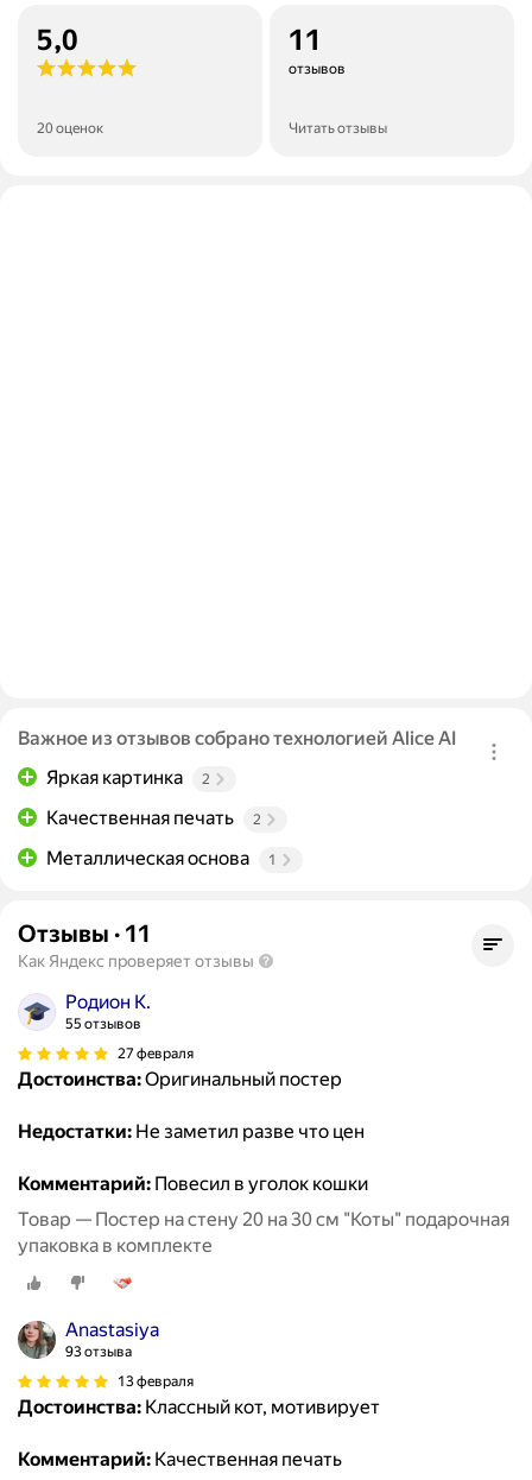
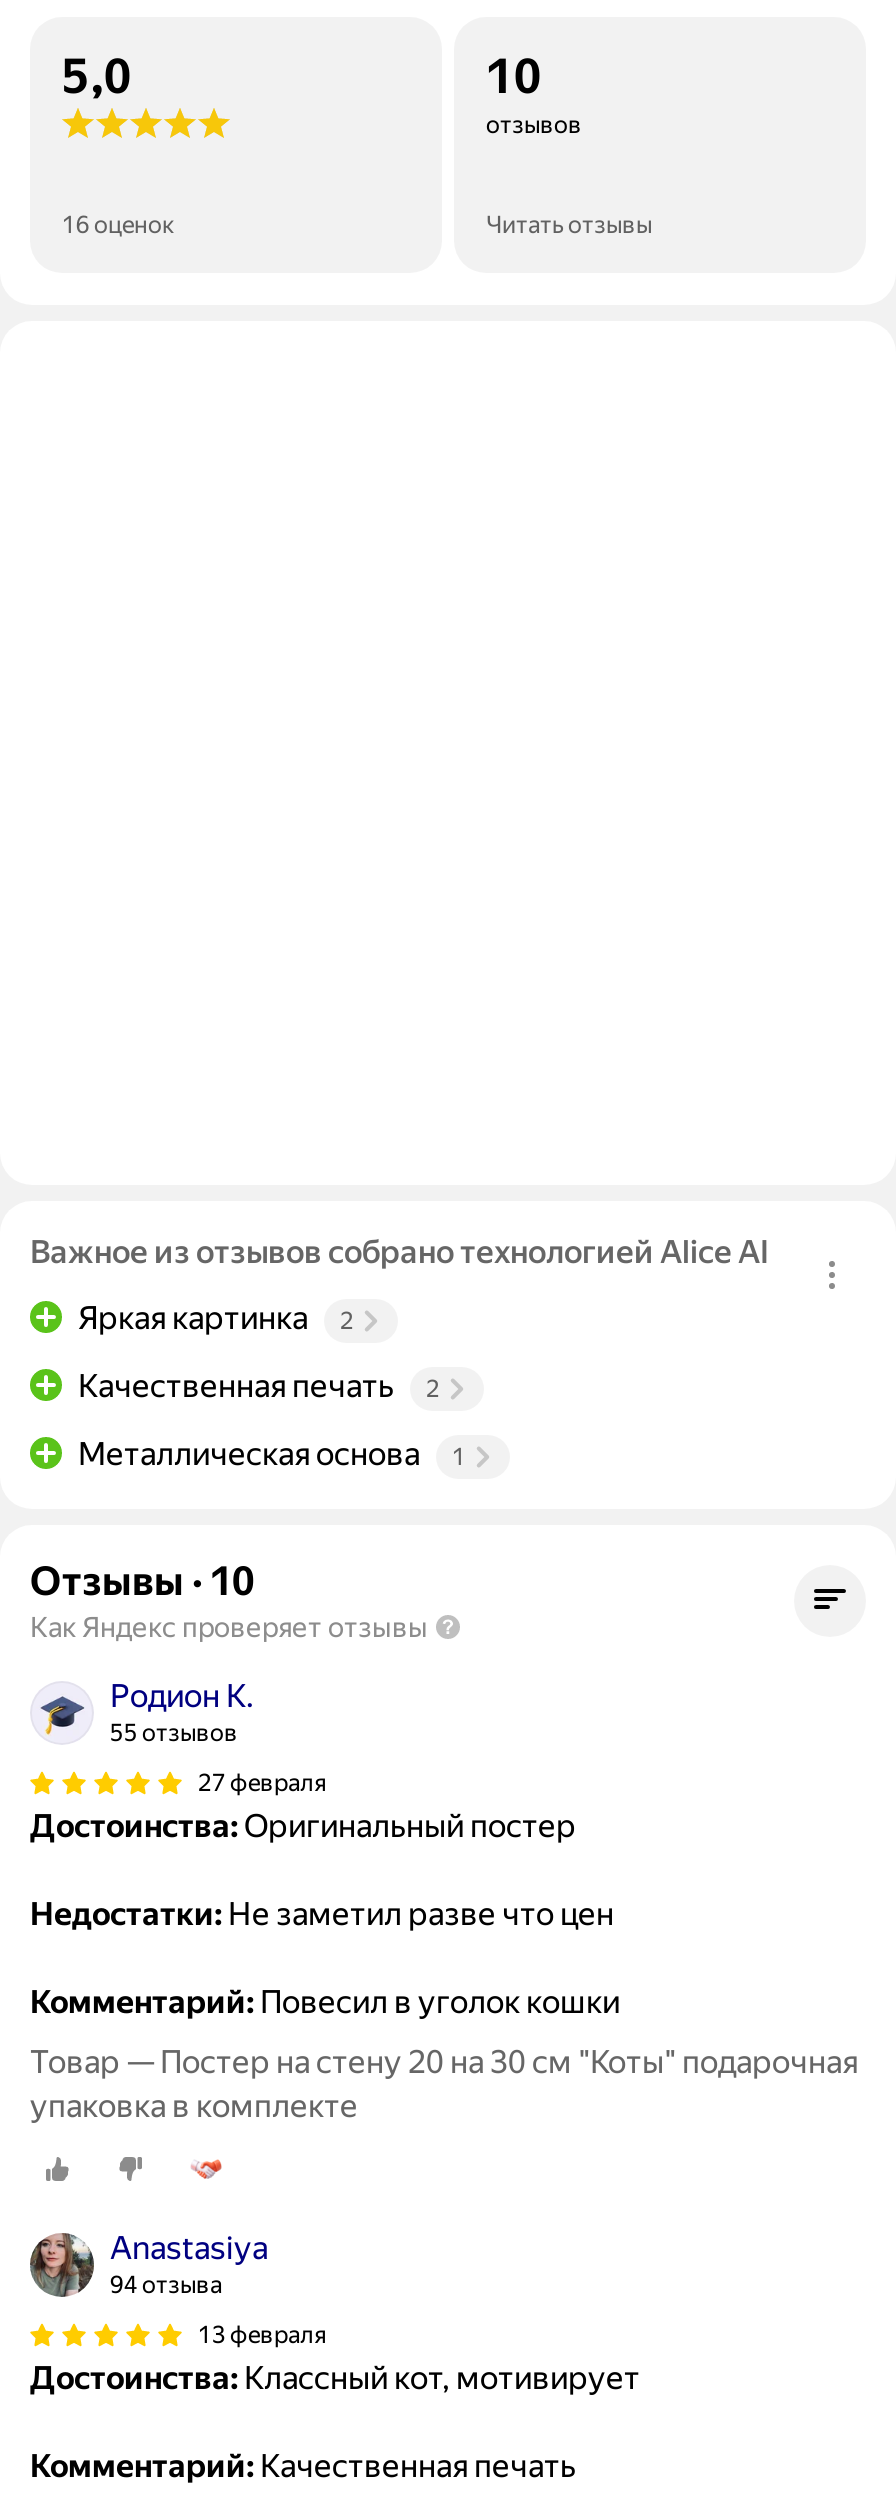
- 11
+ 10

- 20 оценок
+ 16 оценок

- Отзывы · 11
+ Отзывы · 10

- 93 отзыва
+ 94 отзыва
